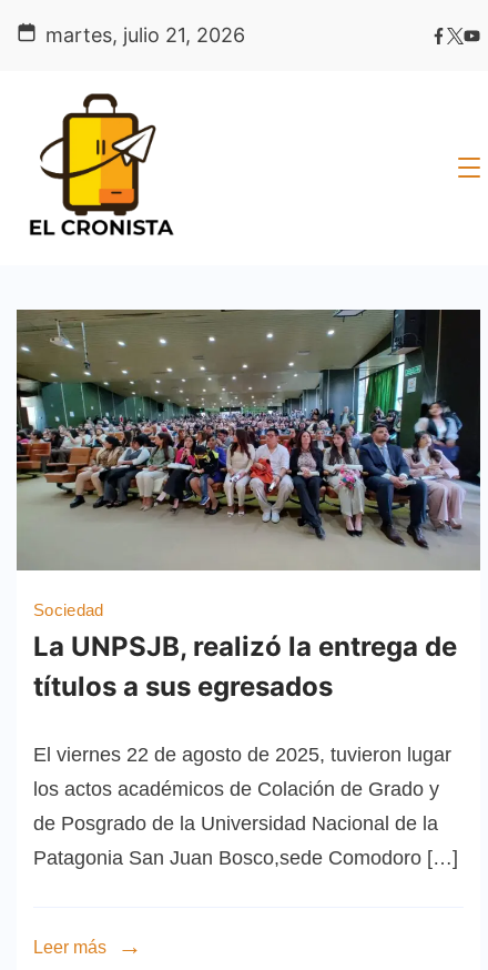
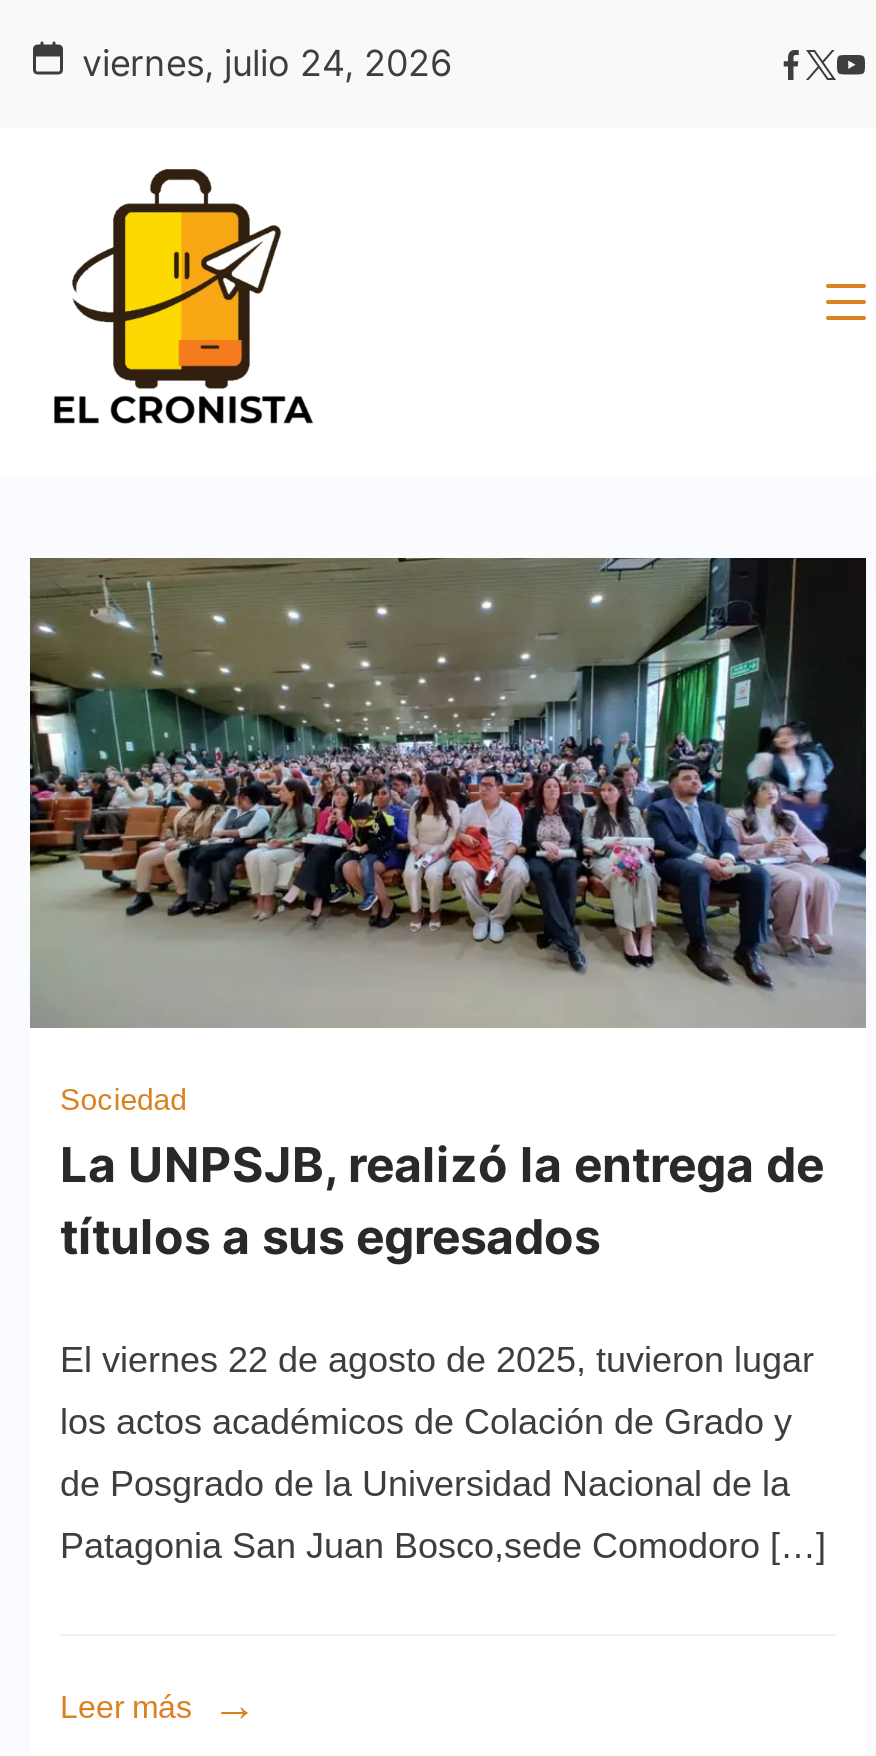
- martes, julio 21, 2026
+ viernes, julio 24, 2026
